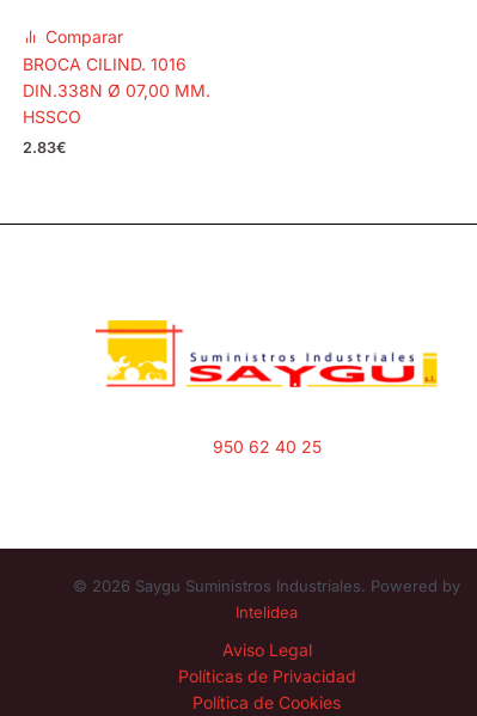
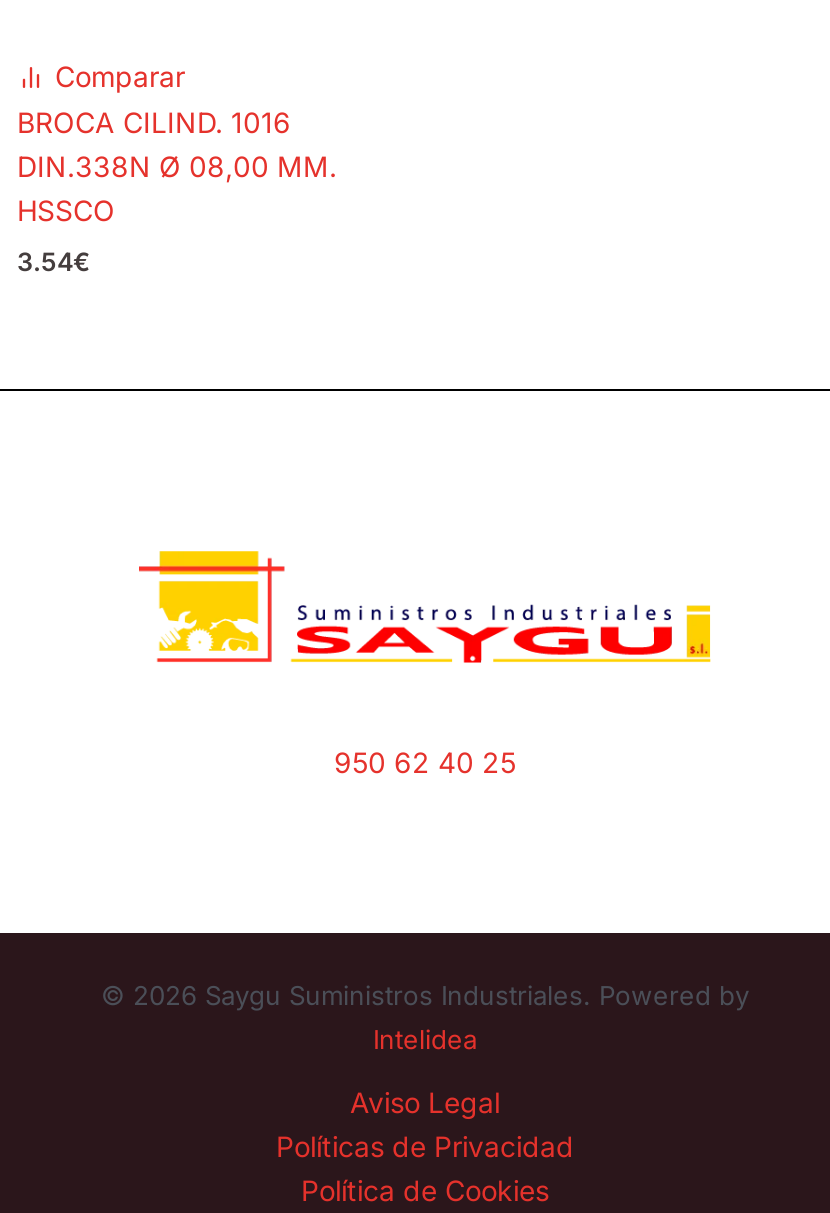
- DIN.338N Ø 07,00 MM.
+ DIN.338N Ø 08,00 MM.

- 2.83€
+ 3.54€
